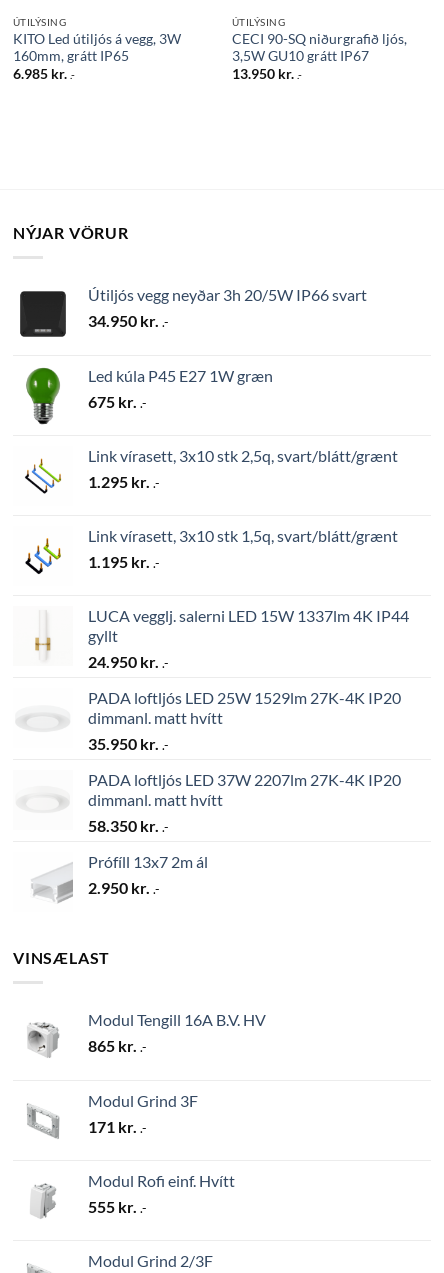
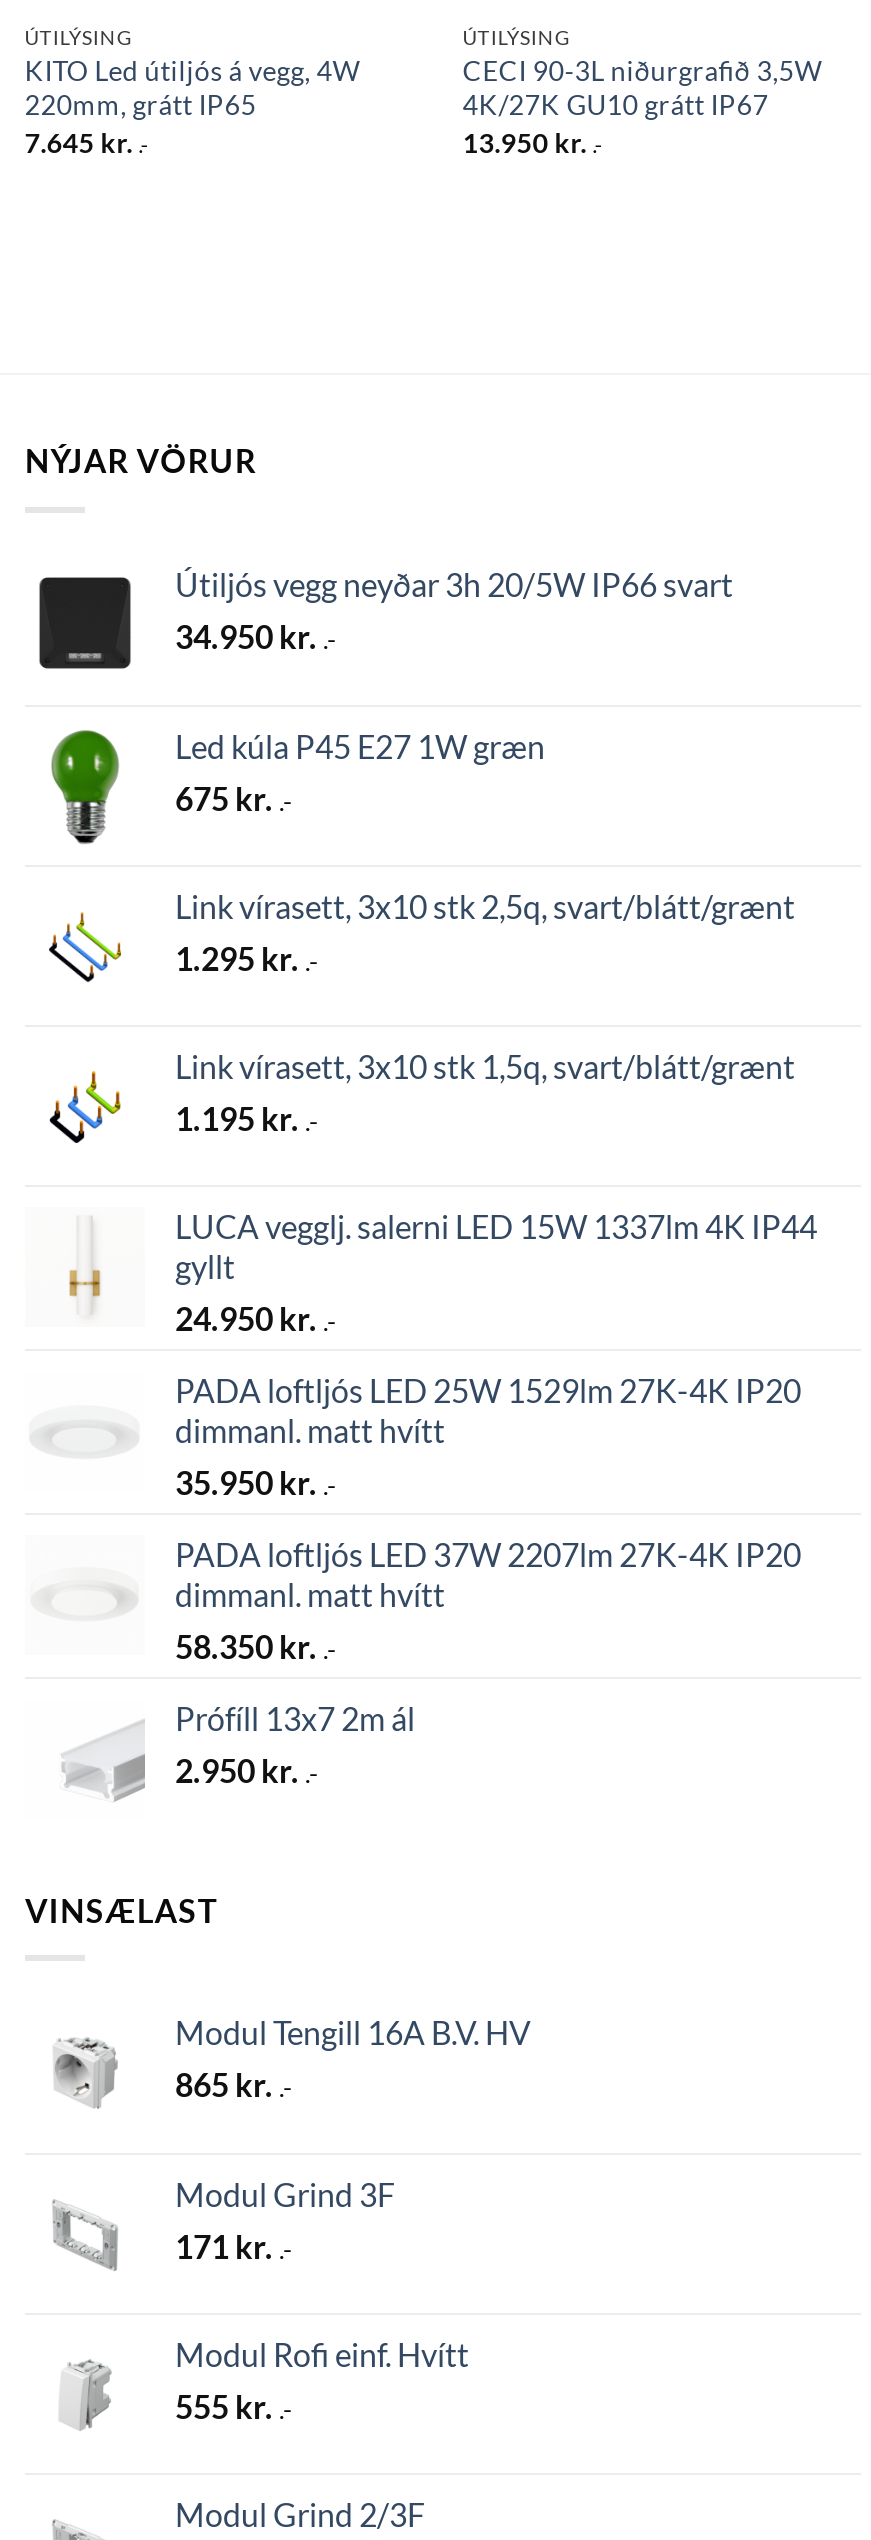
- KITO Led útiljós á vegg, 3W
+ KITO Led útiljós á vegg, 4W

- CECI 90-SQ niðurgrafið ljós,
+ CECI 90-3L niðurgrafið 3,5W

- 160mm, grátt IP65
+ 220mm, grátt IP65

- 3,5W GU10 grátt IP67
+ 4K/27K GU10 grátt IP67

- 6.985 kr. .-
+ 7.645 kr. .-
